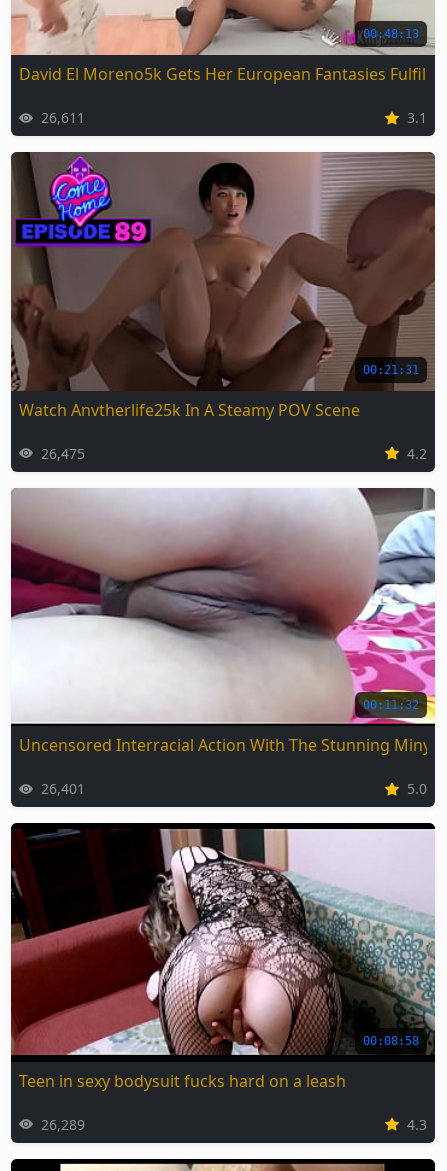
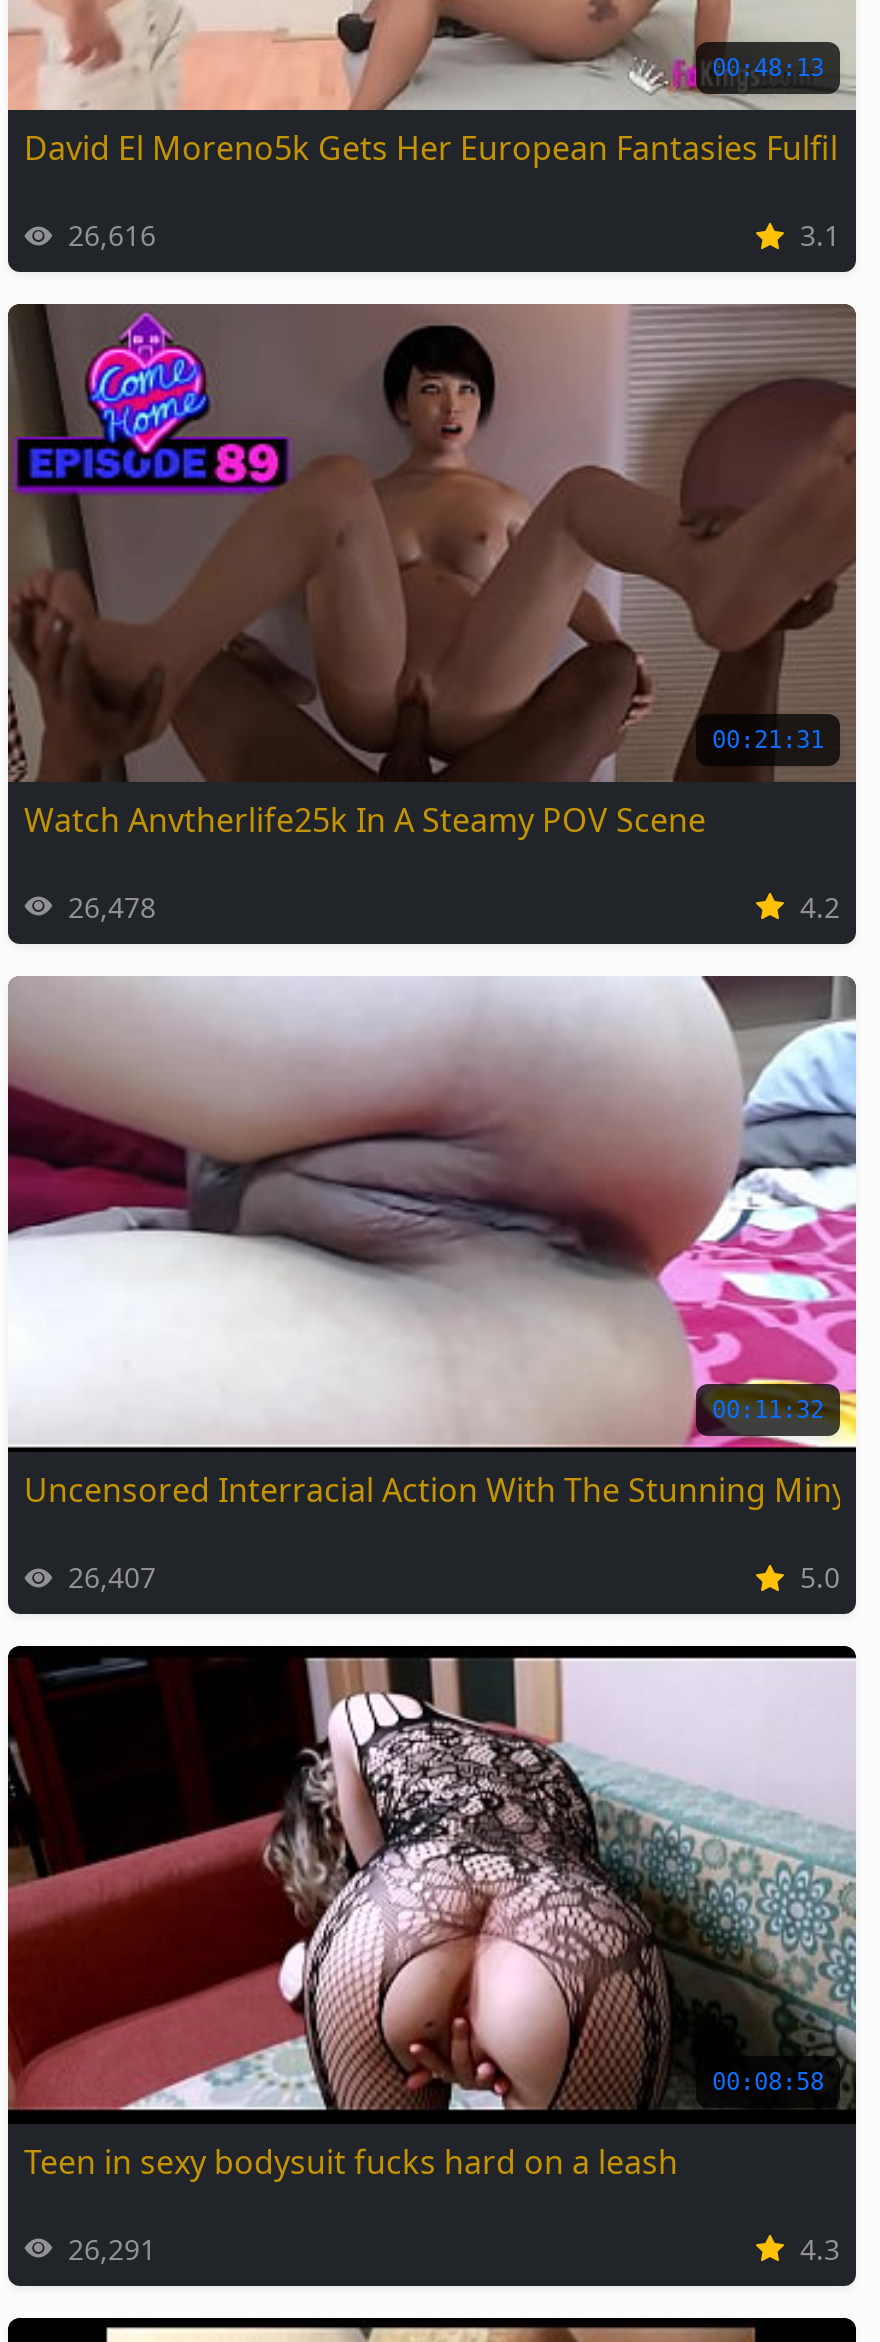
- 26,611
+ 26,616

- 26,475
+ 26,478

- 26,401
+ 26,407

- 26,289
+ 26,291
